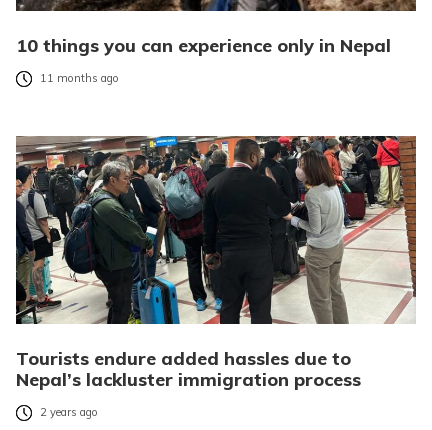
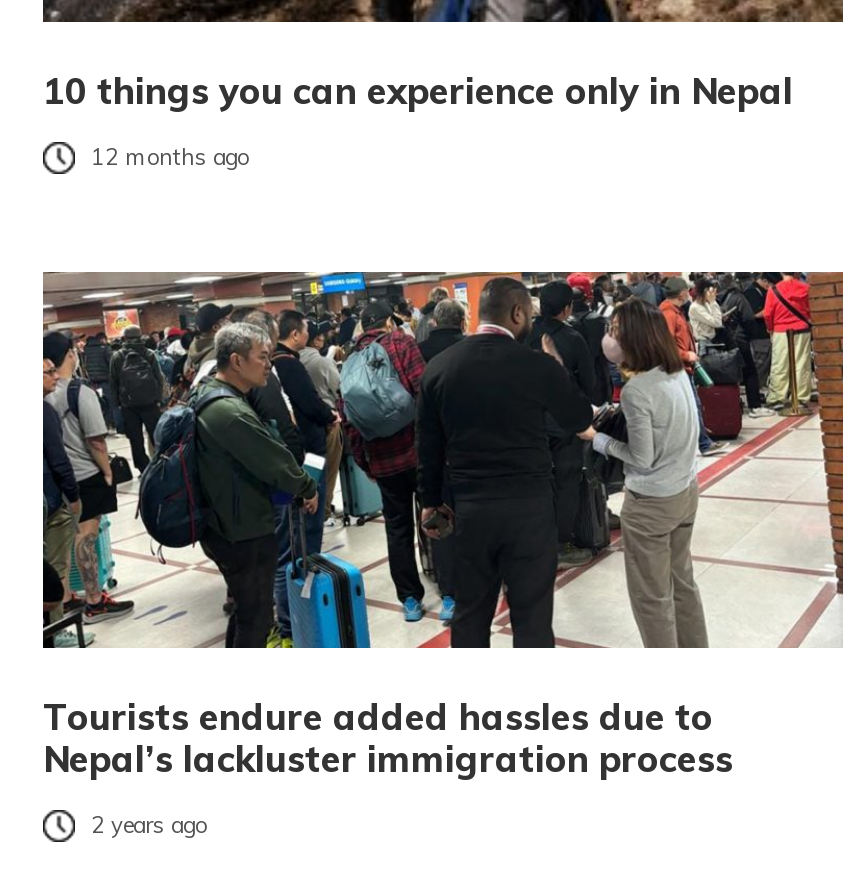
- 11 months ago
+ 12 months ago
